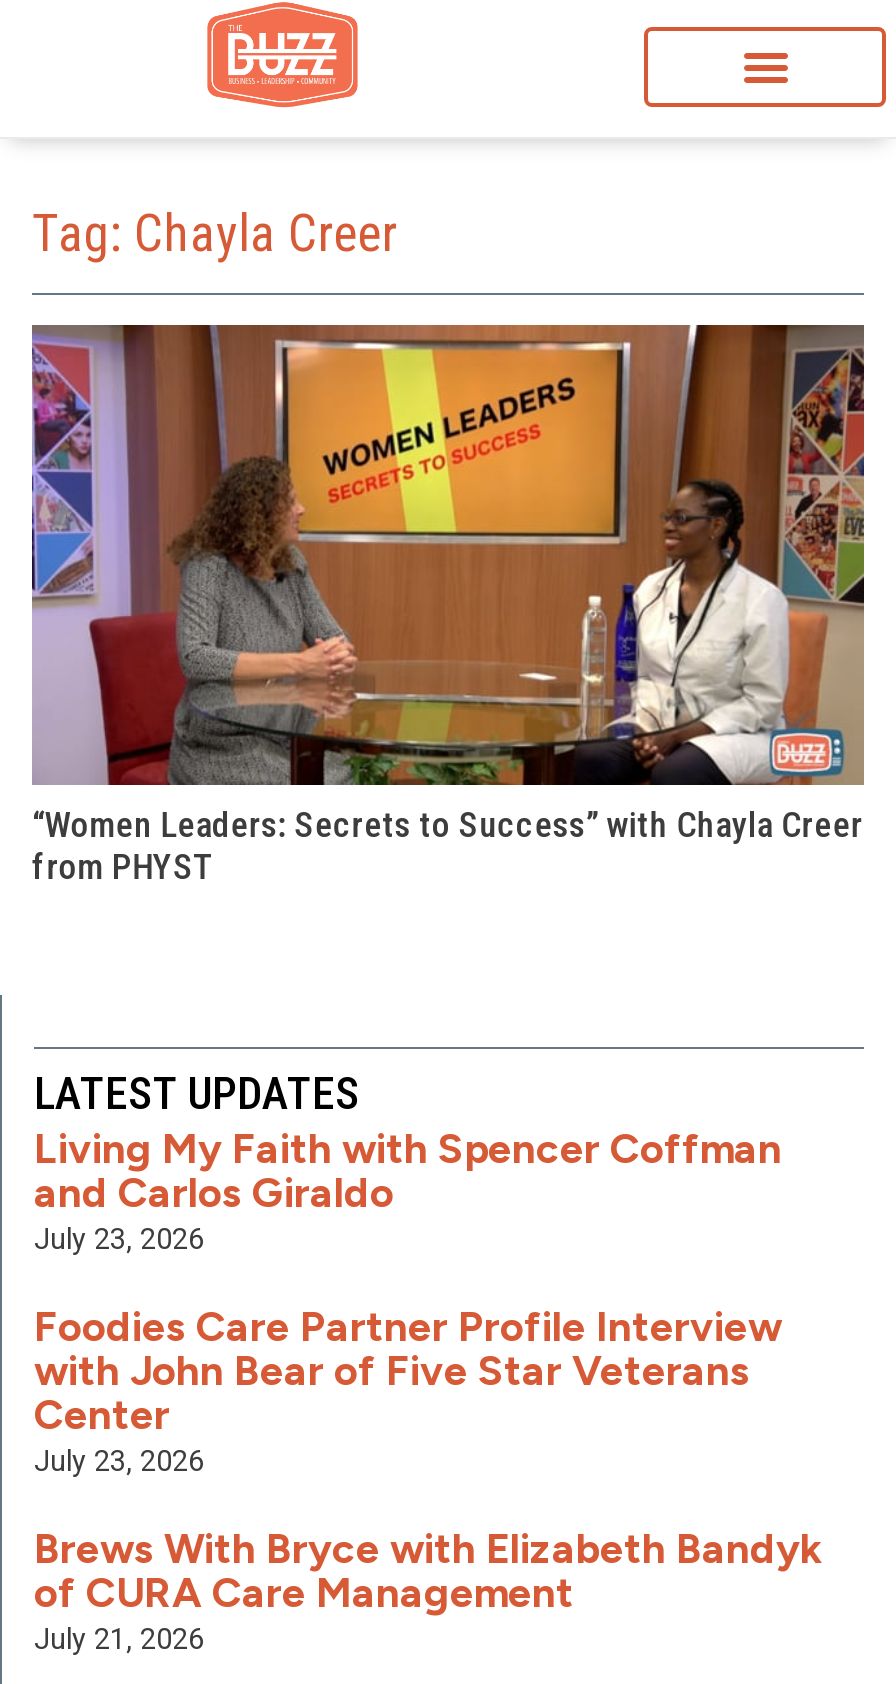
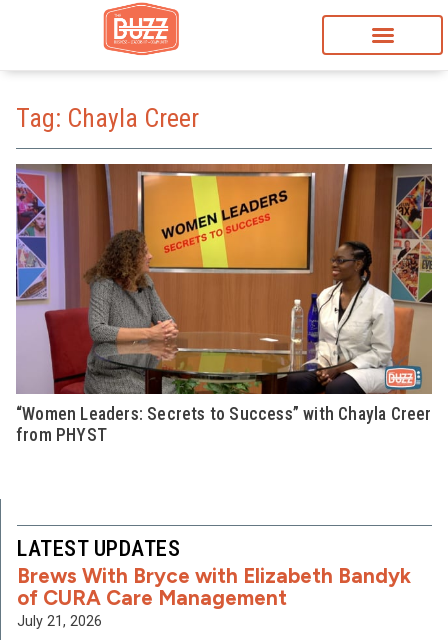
- Living My Faith with Spencer Coffman
- and Carlos Giraldo
- July 23, 2026
- Foodies Care Partner Profile Interview
- with John Bear of Five Star Veterans
- Center
- July 23, 2026
